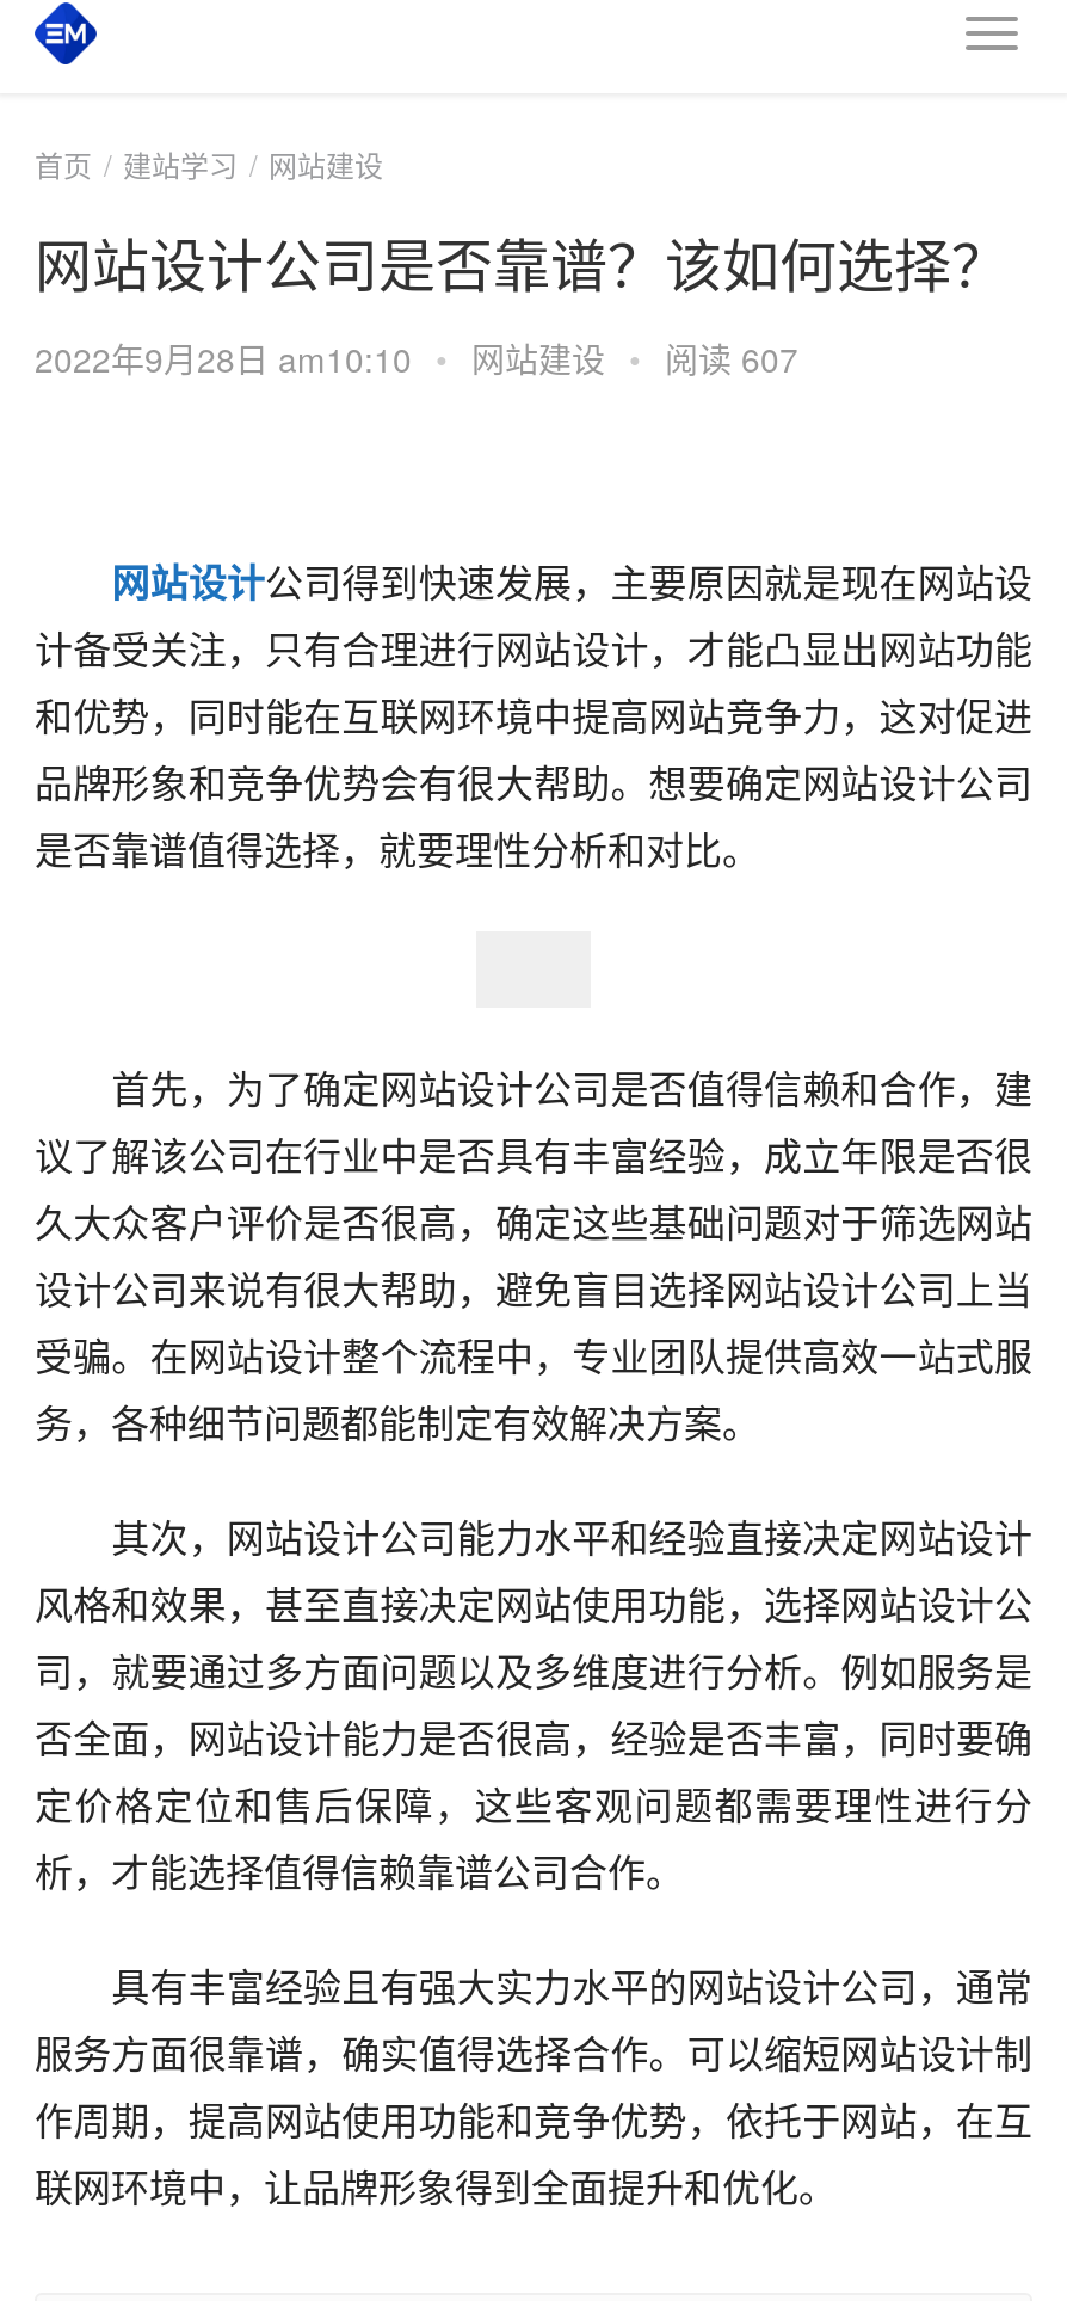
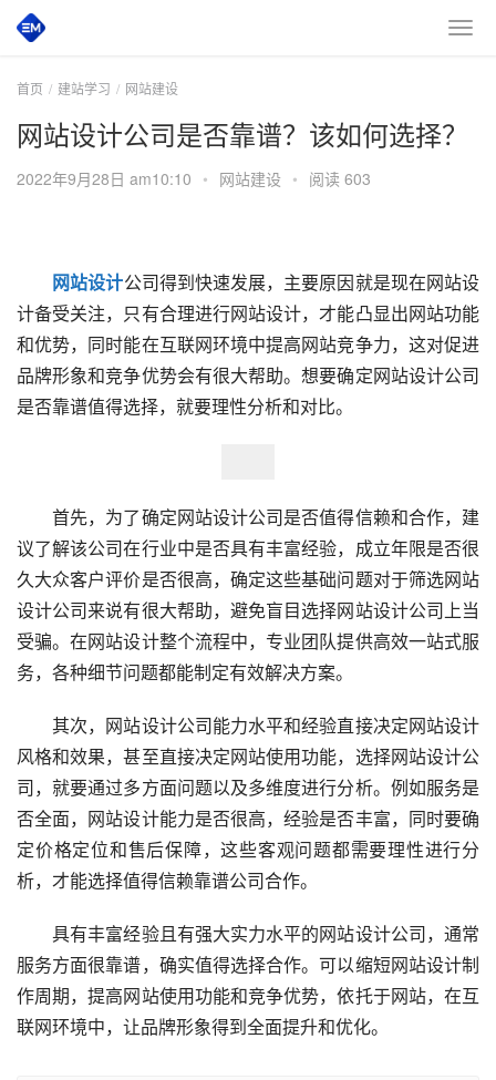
- 2022年9月28日 am10:10 • 网站建设 • 阅读 607
+ 2022年9月28日 am10:10 • 网站建设 • 阅读 603
